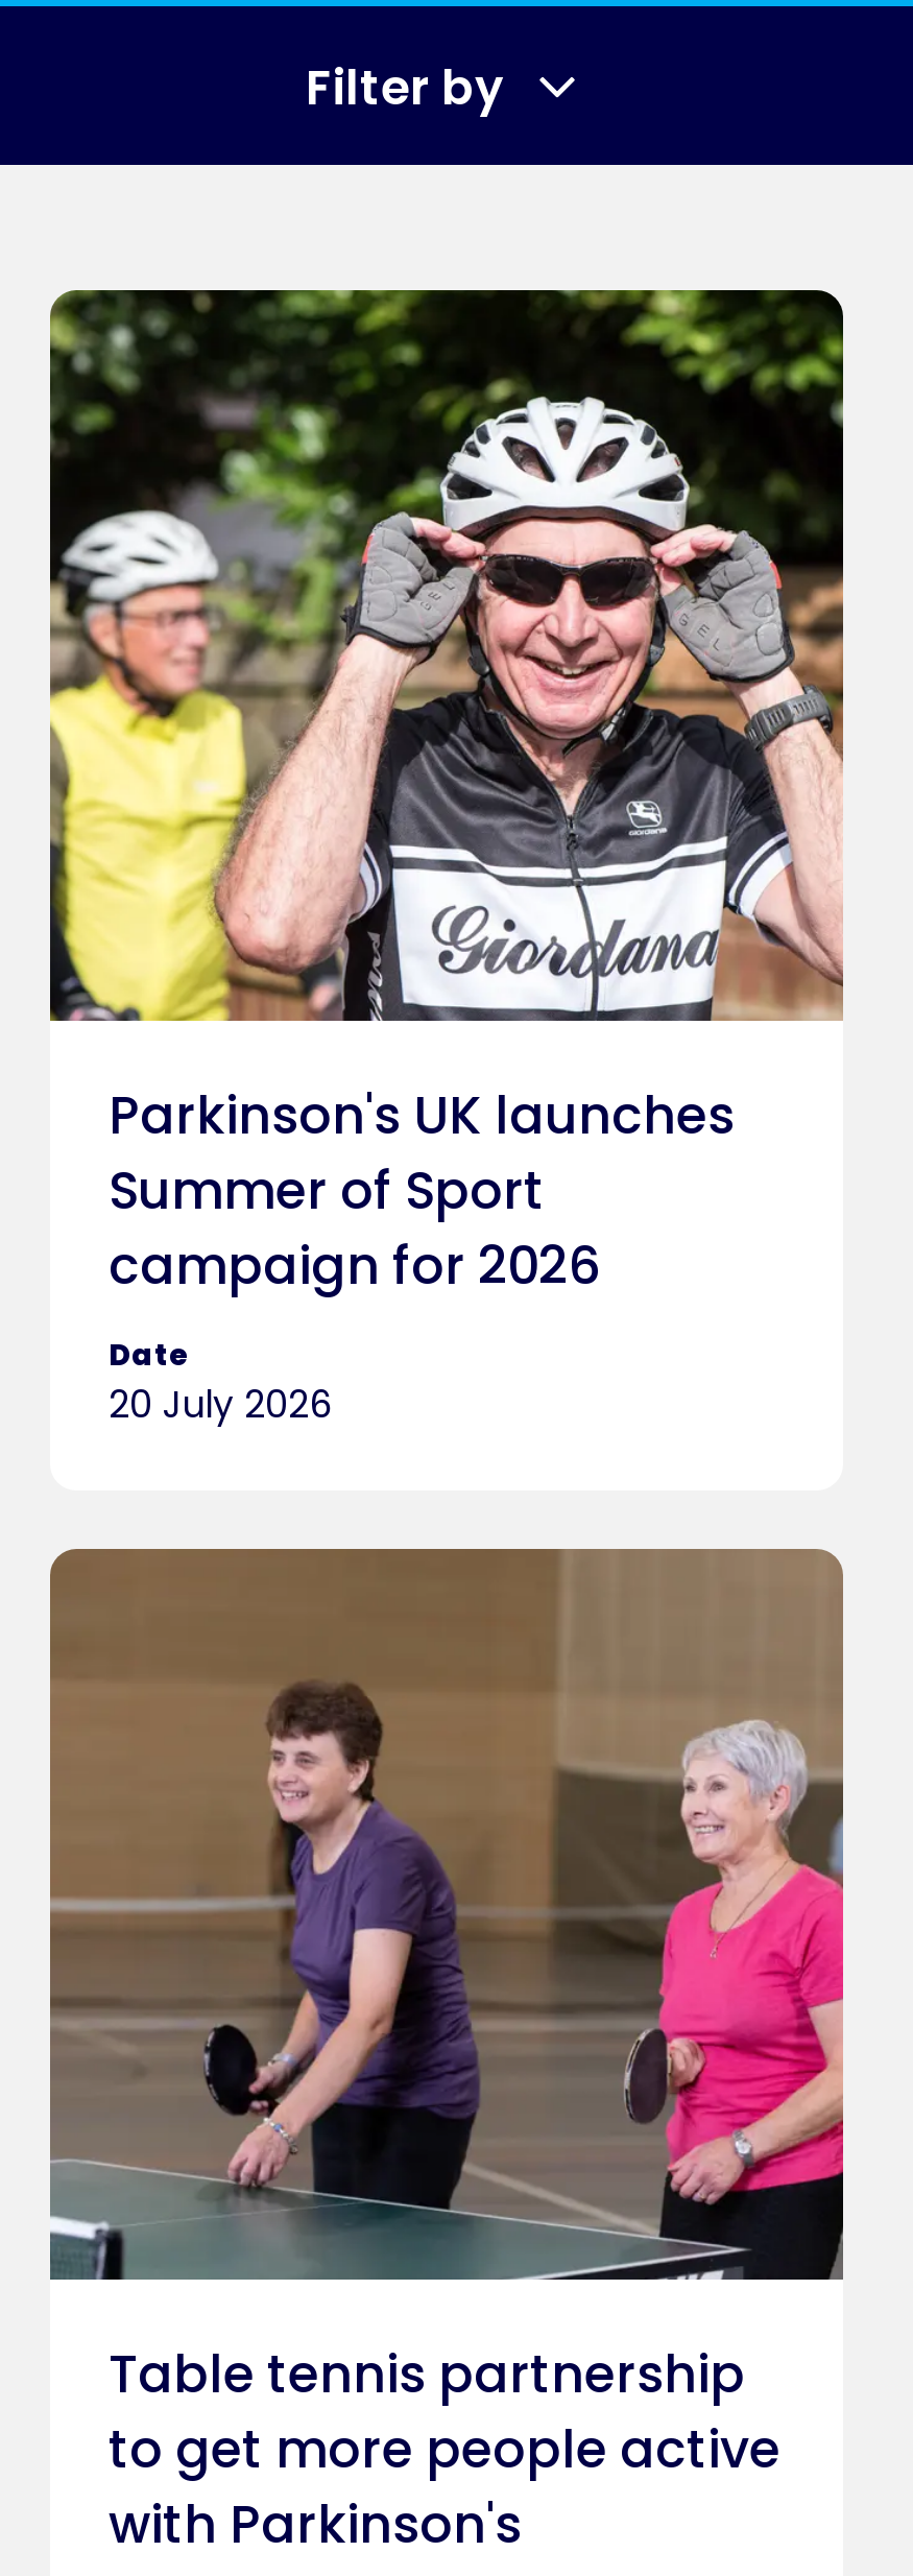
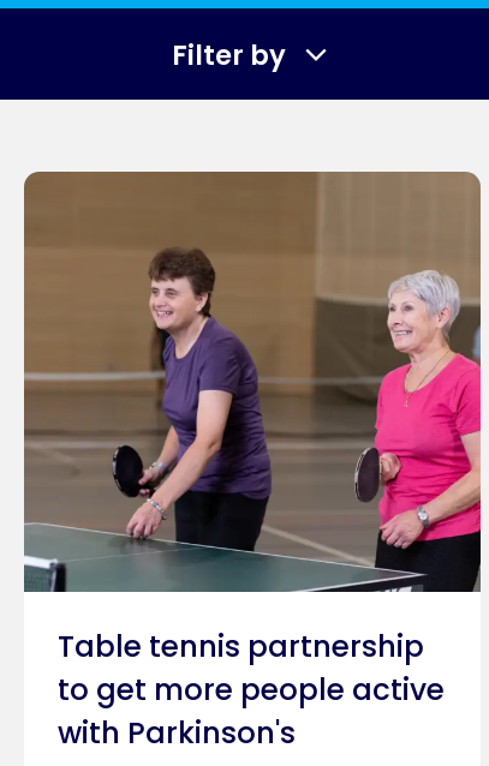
- [image]
- Parkinson's UK launches
- Summer of Sport
- campaign for 2026
- Date
- 20 July 2026
